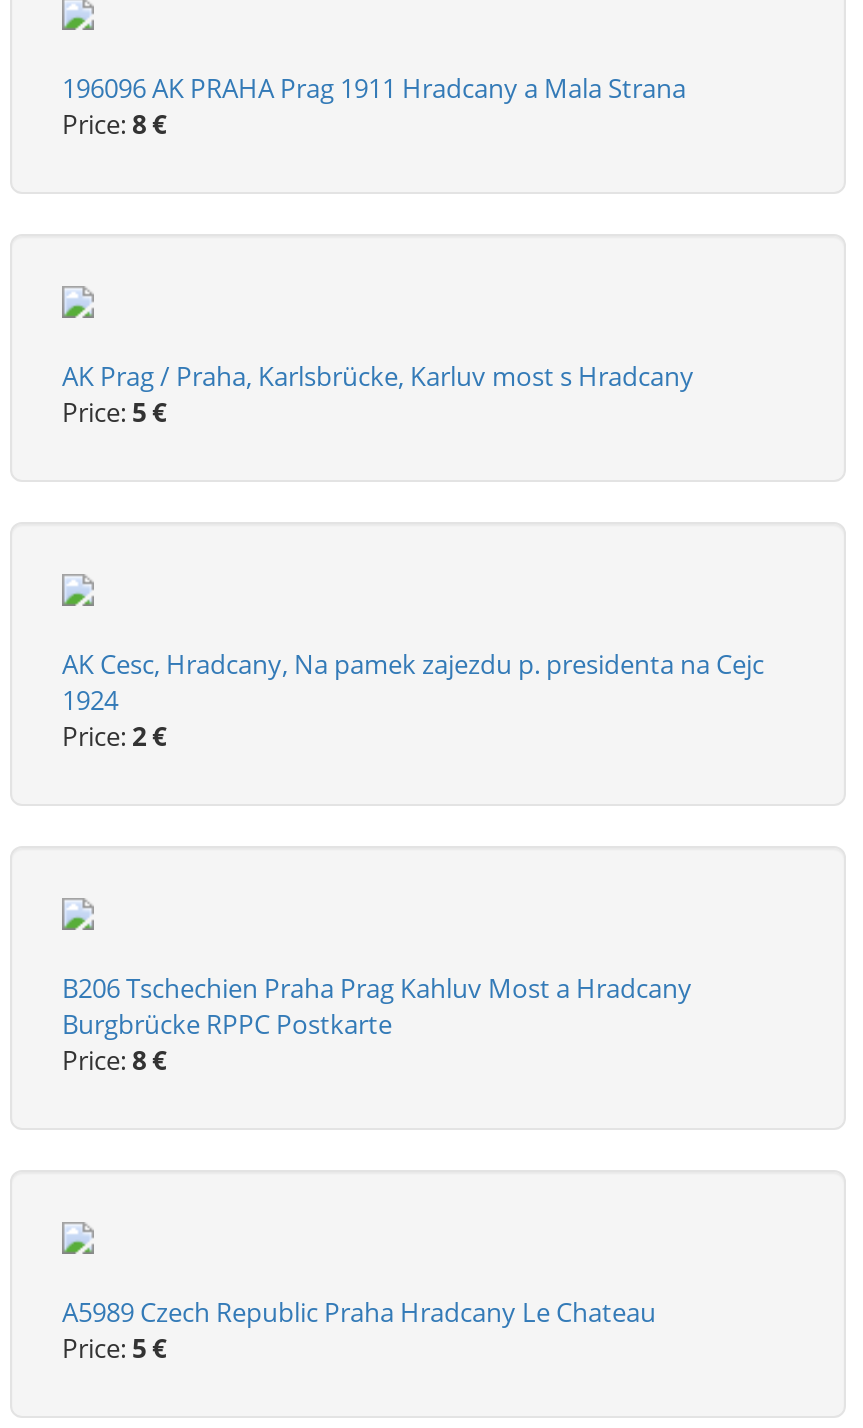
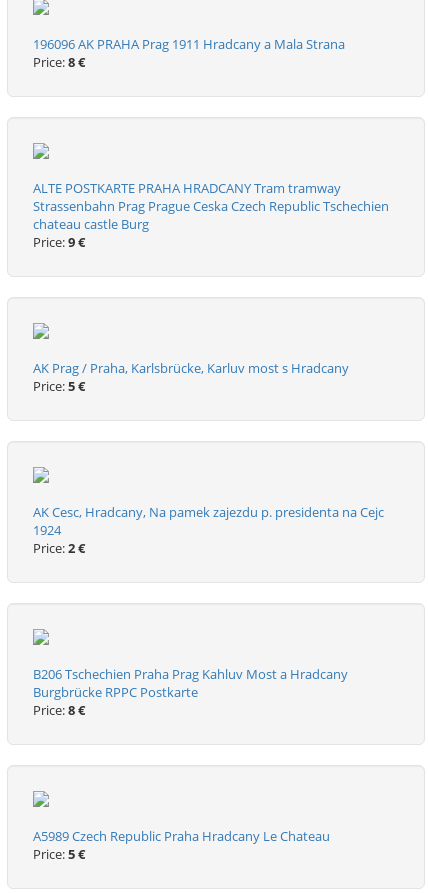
+ ALTE POSTKARTE PRAHA HRADCANY Tram tramway
+ Strassenbahn Prag Prague Ceska Czech Republic Tschechien
+ chateau castle Burg
+ Price: 9 €
